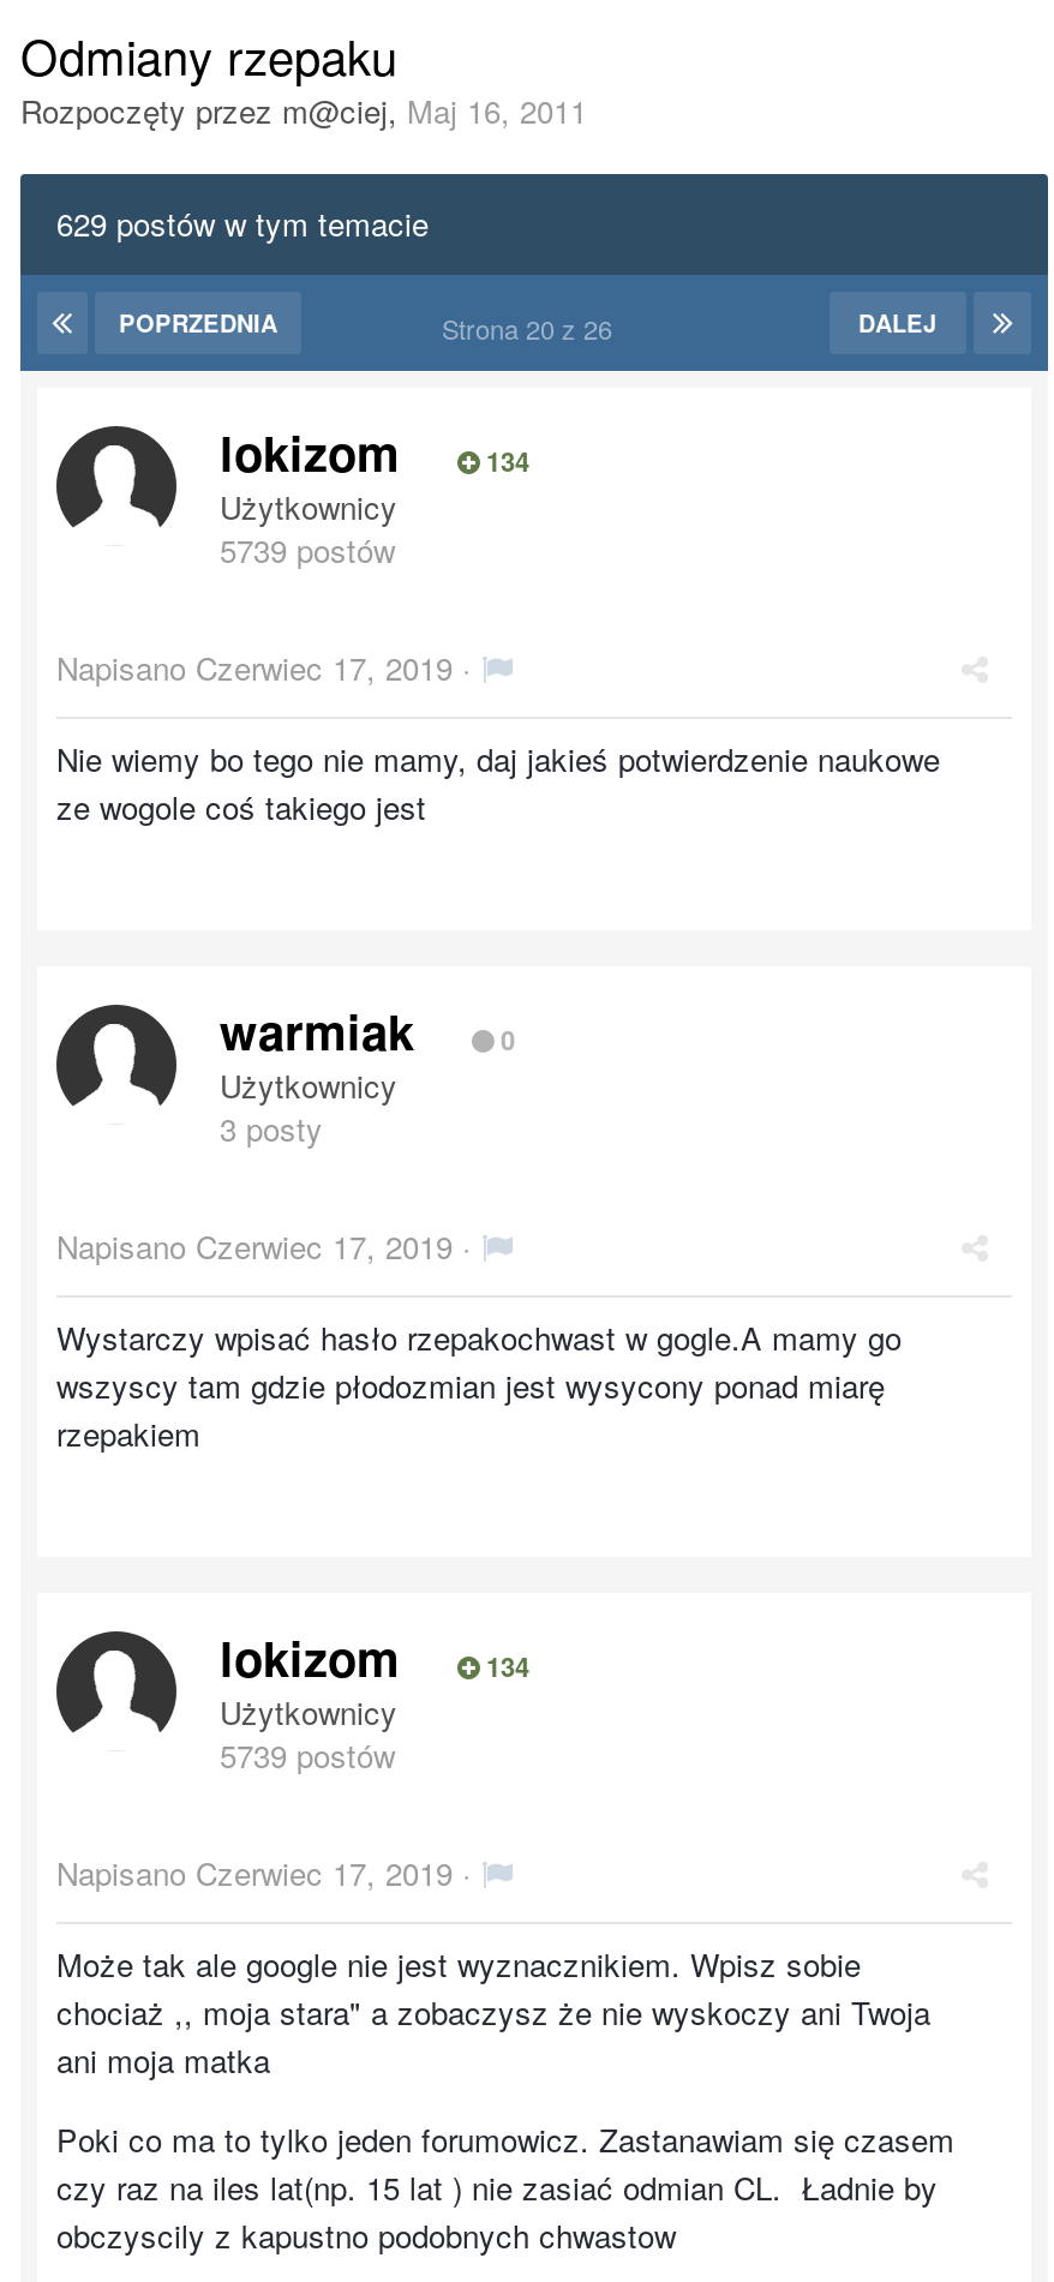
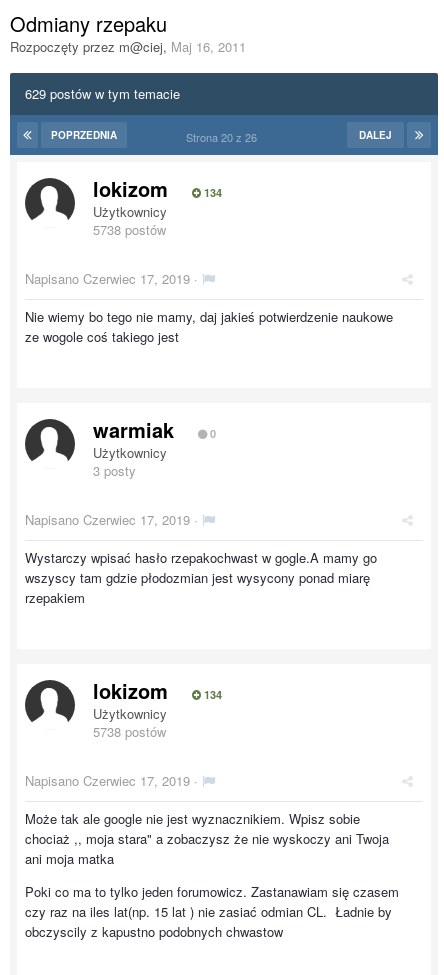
- 5739 postów
+ 5738 postów

- 5739 postów
+ 5738 postów
